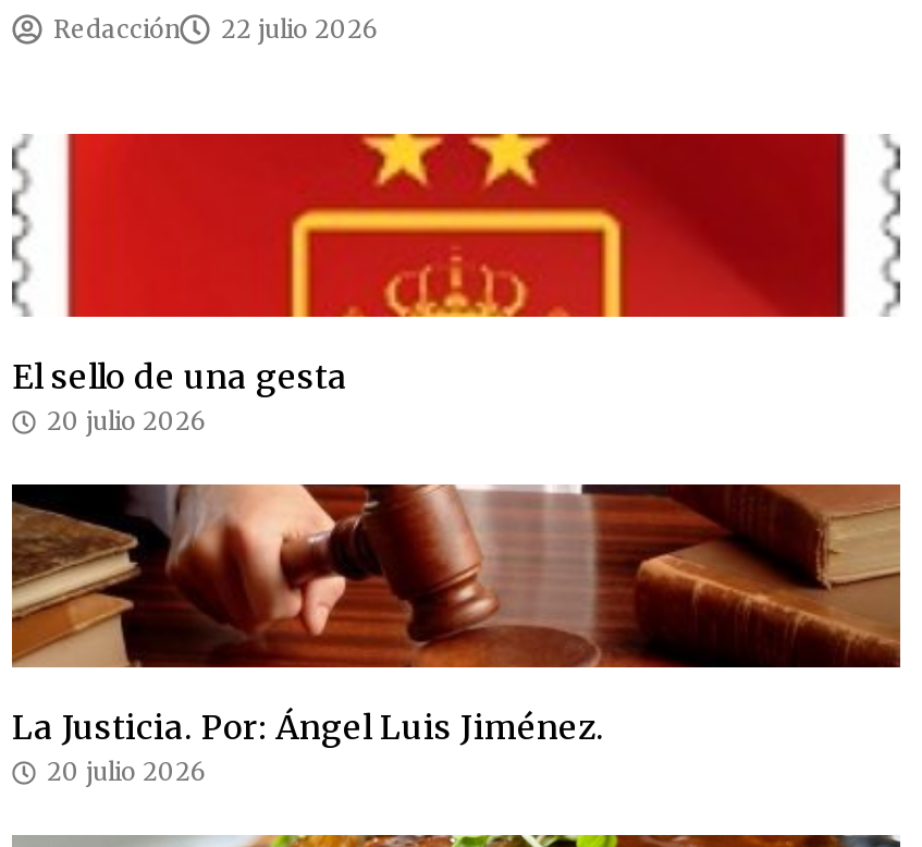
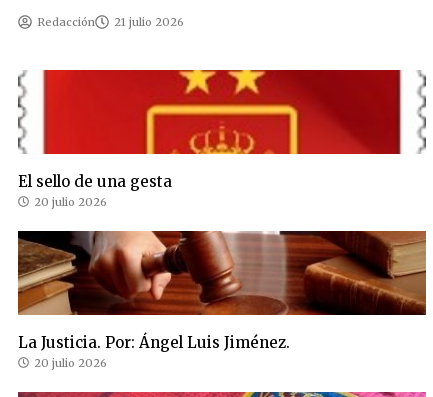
- Redacción 22 julio 2026
+ Redacción 21 julio 2026
